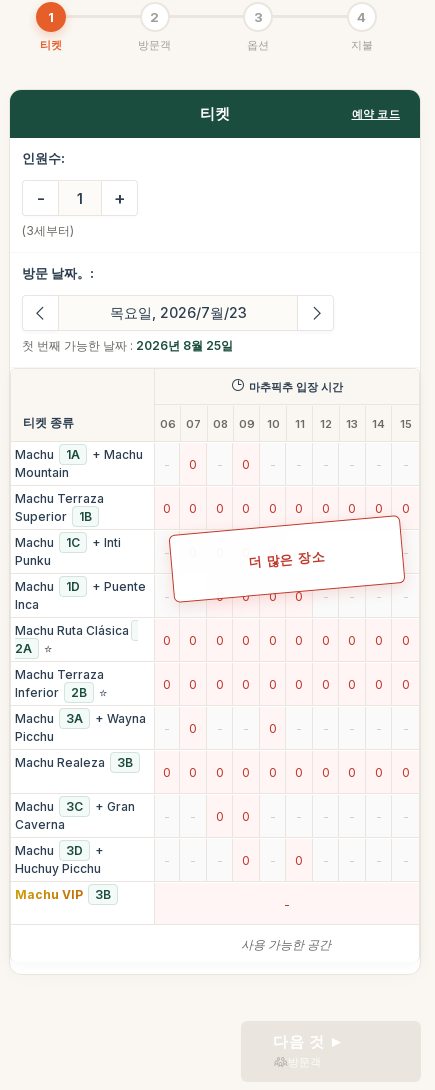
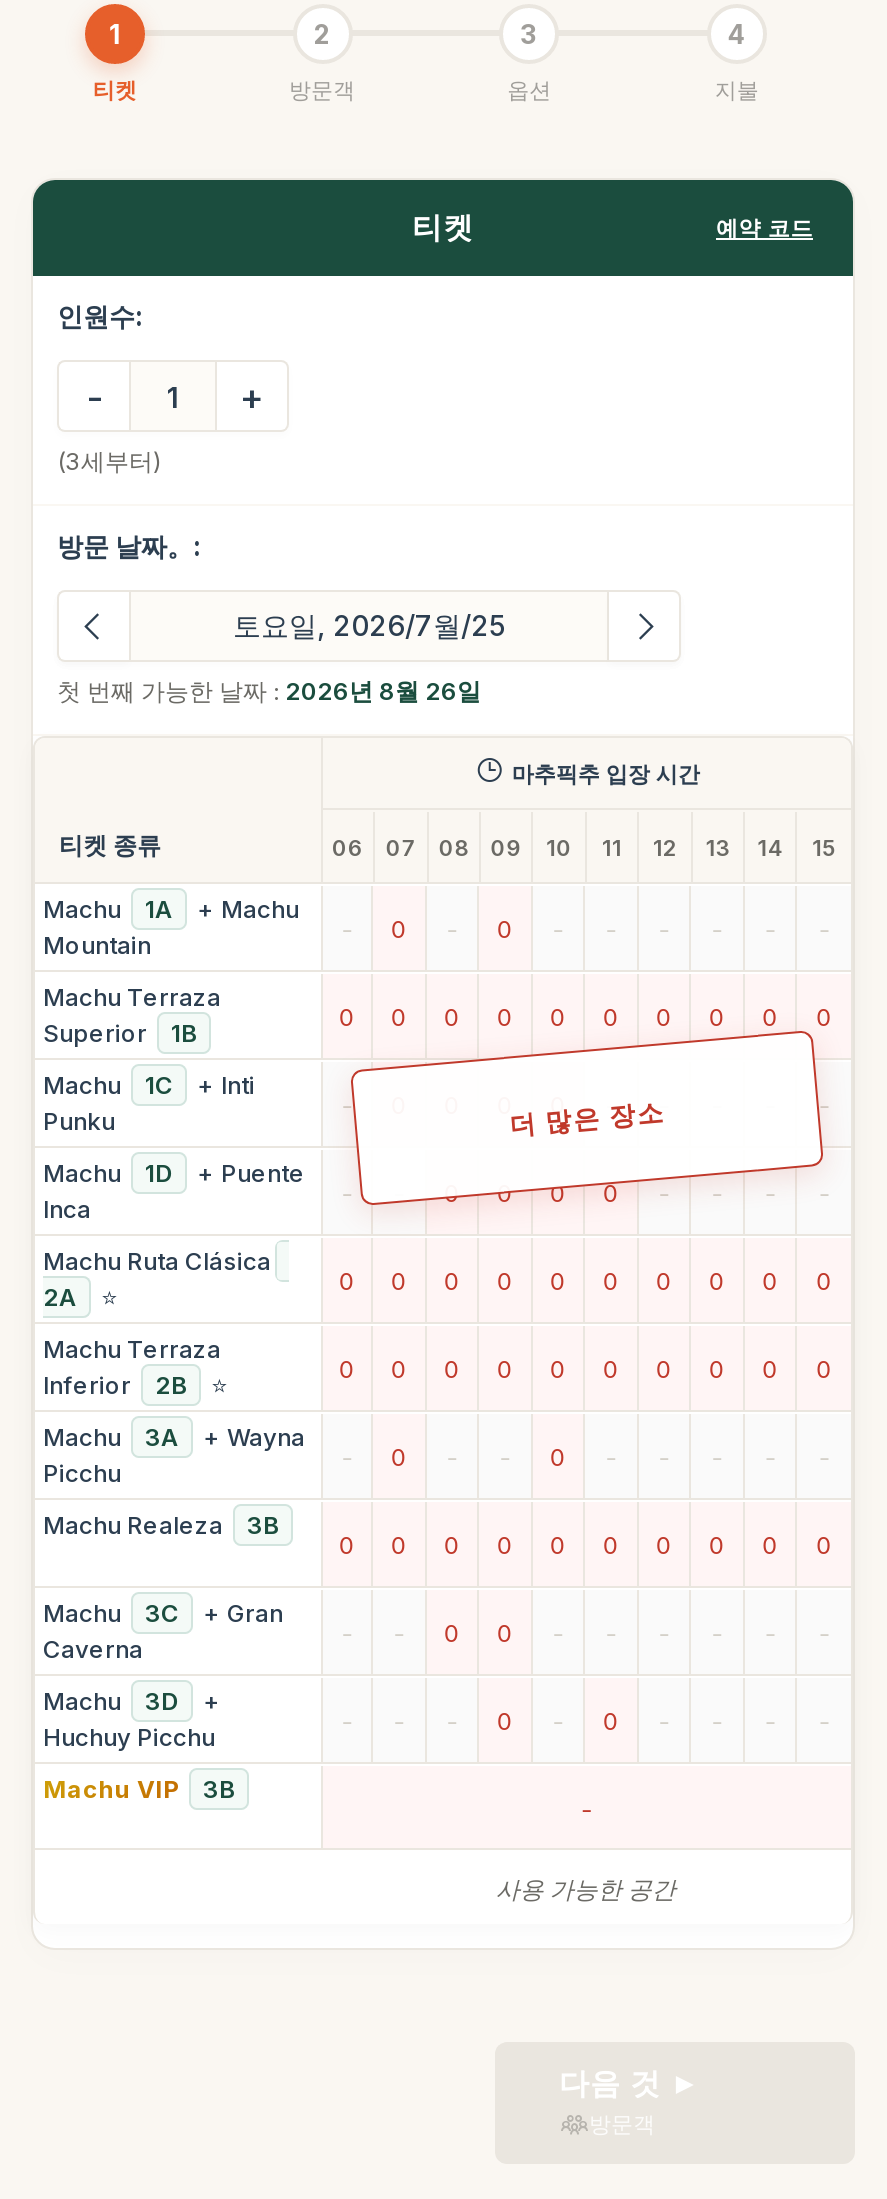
- 첫 번째 가능한 날짜 : 2026년 8월 25일
+ 첫 번째 가능한 날짜 : 2026년 8월 26일
